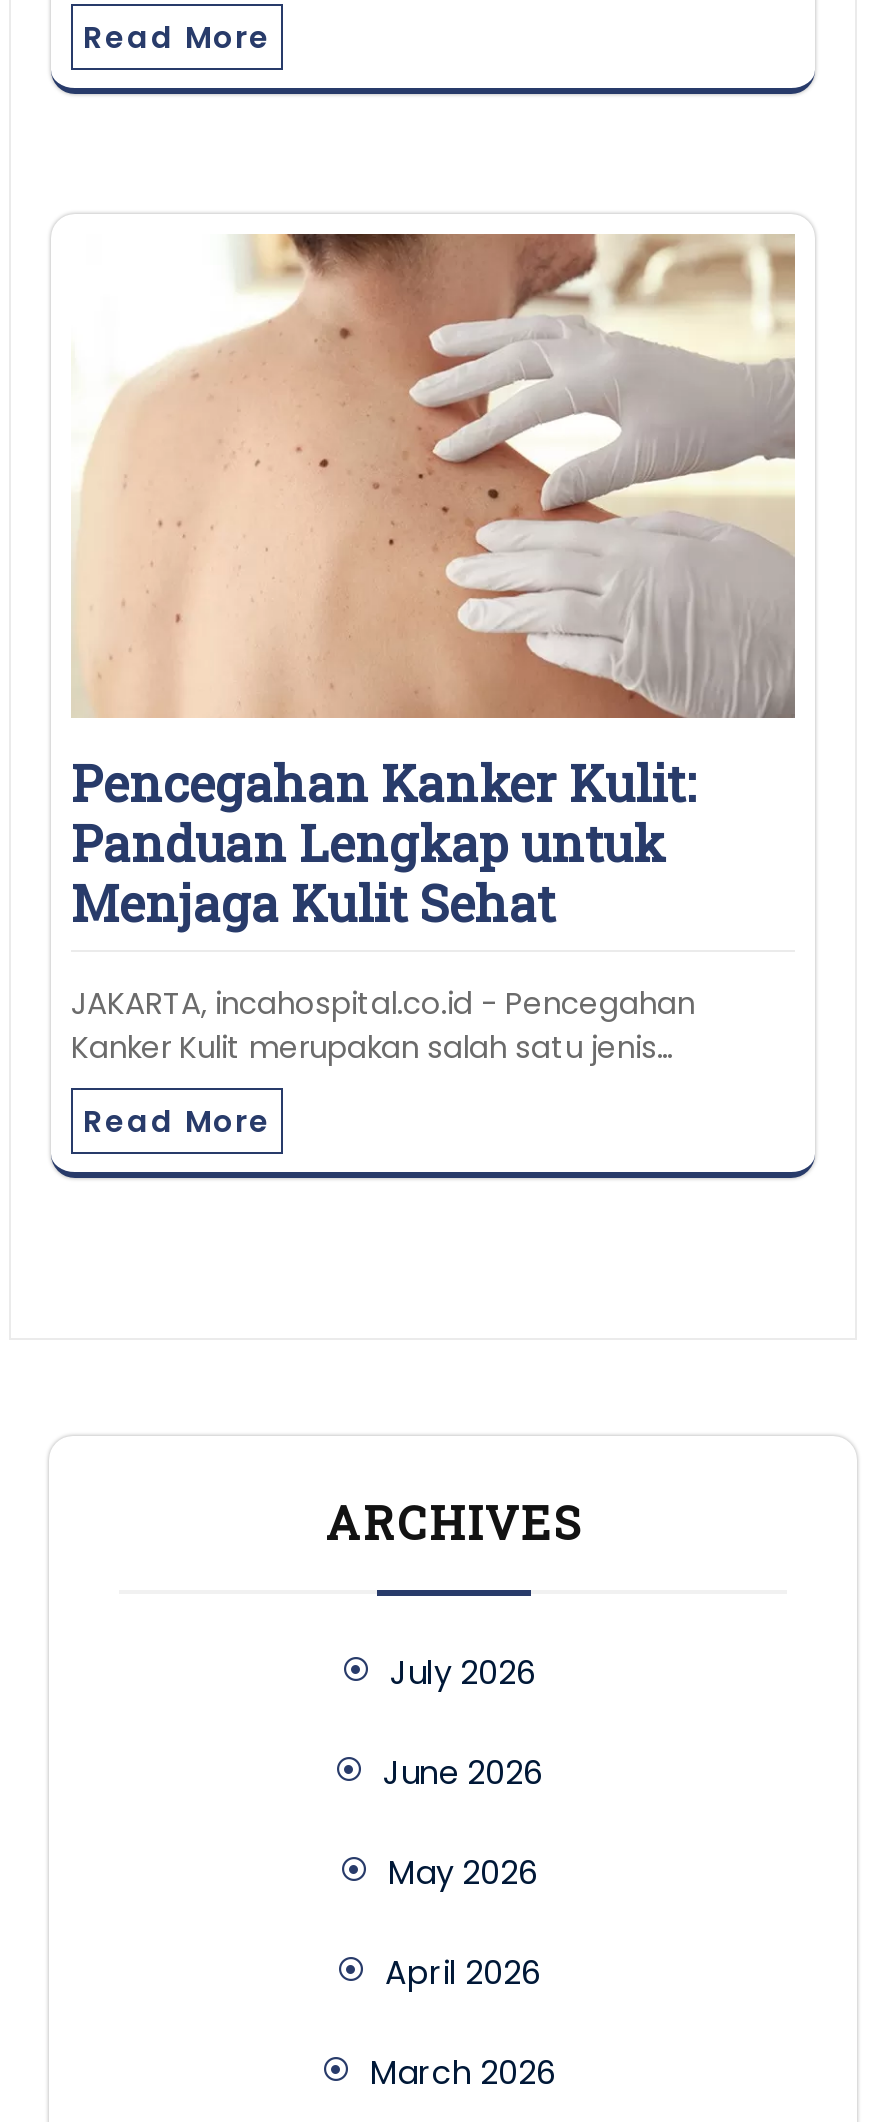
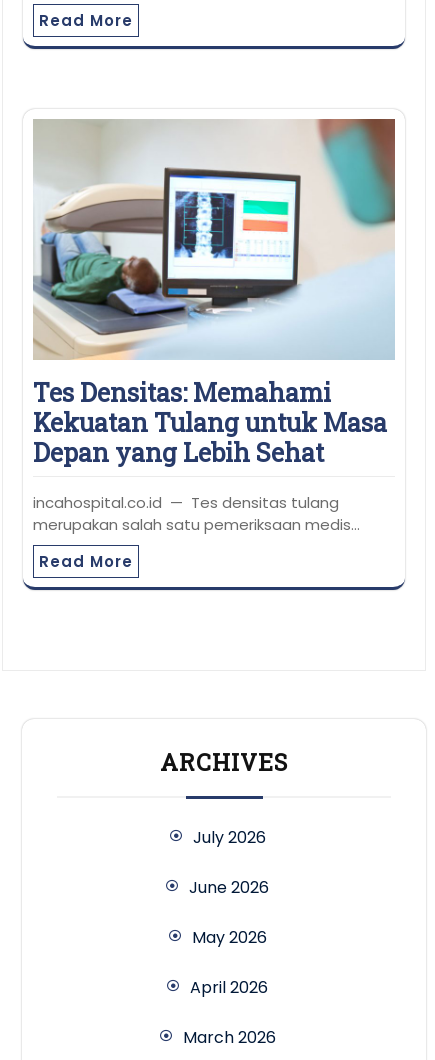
- [image]
- Pencegahan Kanker Kulit:
- Panduan Lengkap untuk
- Menjaga Kulit Sehat
+ [image]
+ Tes Densitas: Memahami
+ Kekuatan Tulang untuk Masa
+ Depan yang Lebih Sehat

- JAKARTA, incahospital.co.id - Pencegahan
- Kanker Kulit merupakan salah satu jenis…
+ incahospital.co.id — Tes densitas tulang
+ merupakan salah satu pemeriksaan medis…
